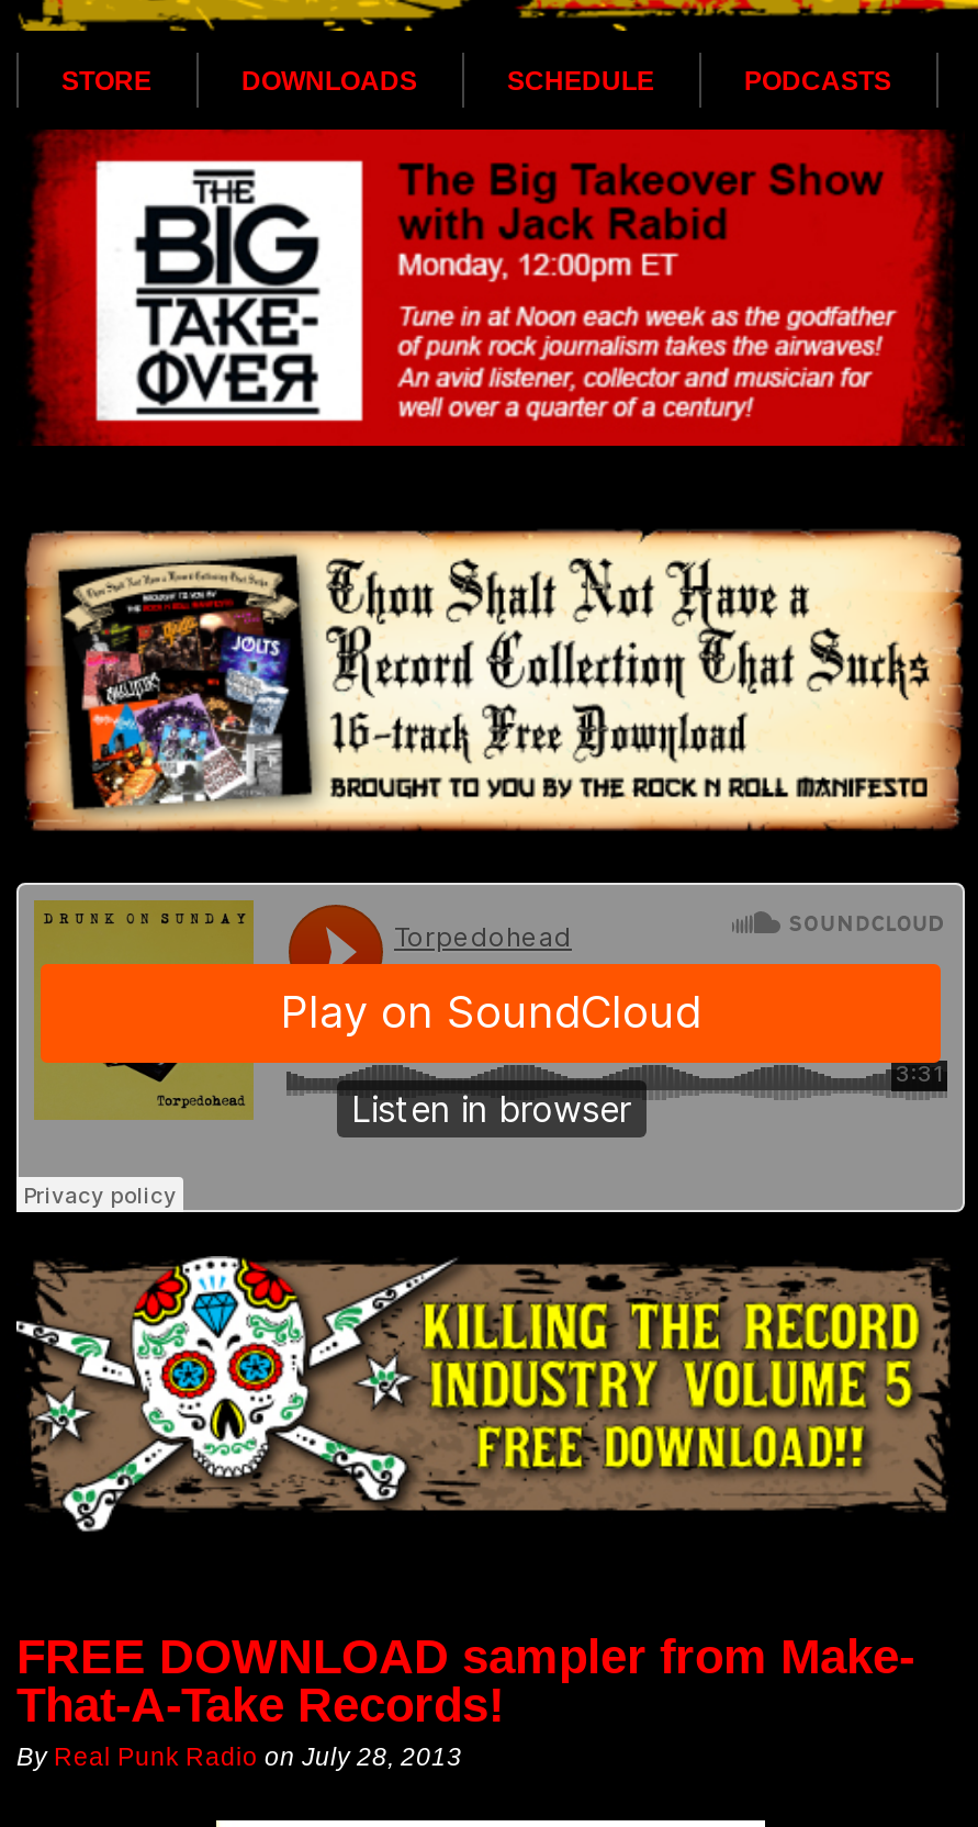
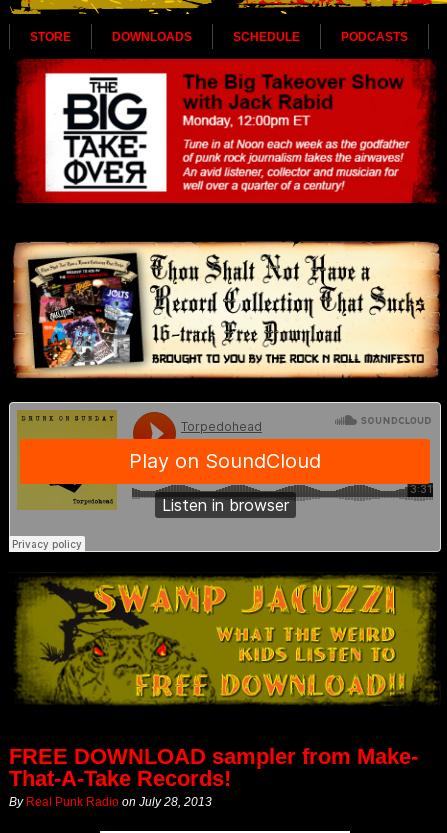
- [image]
+ [image]
